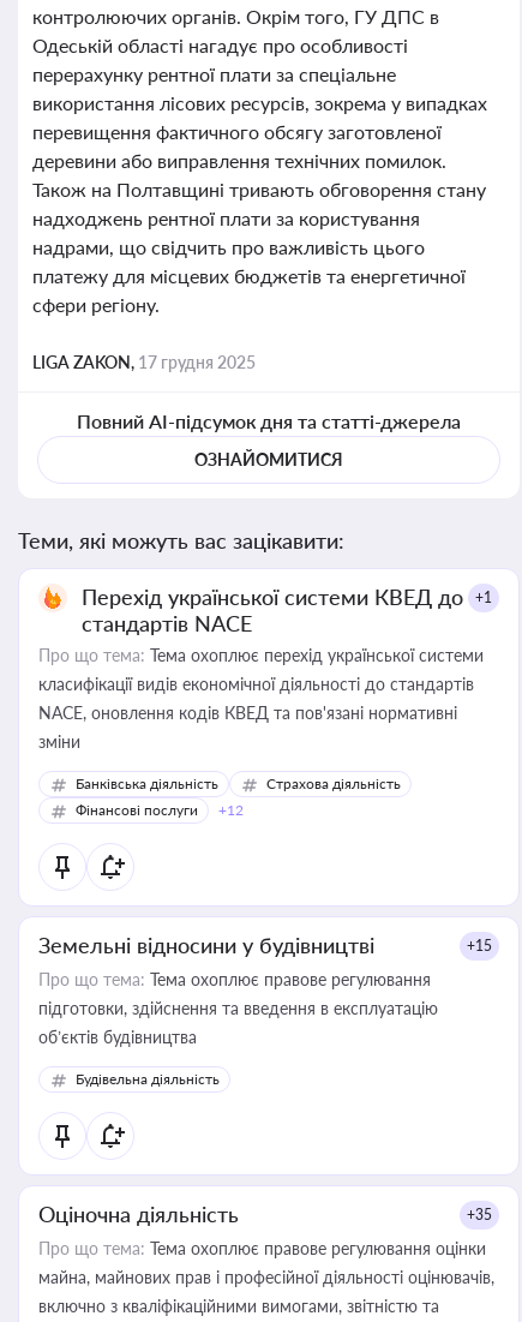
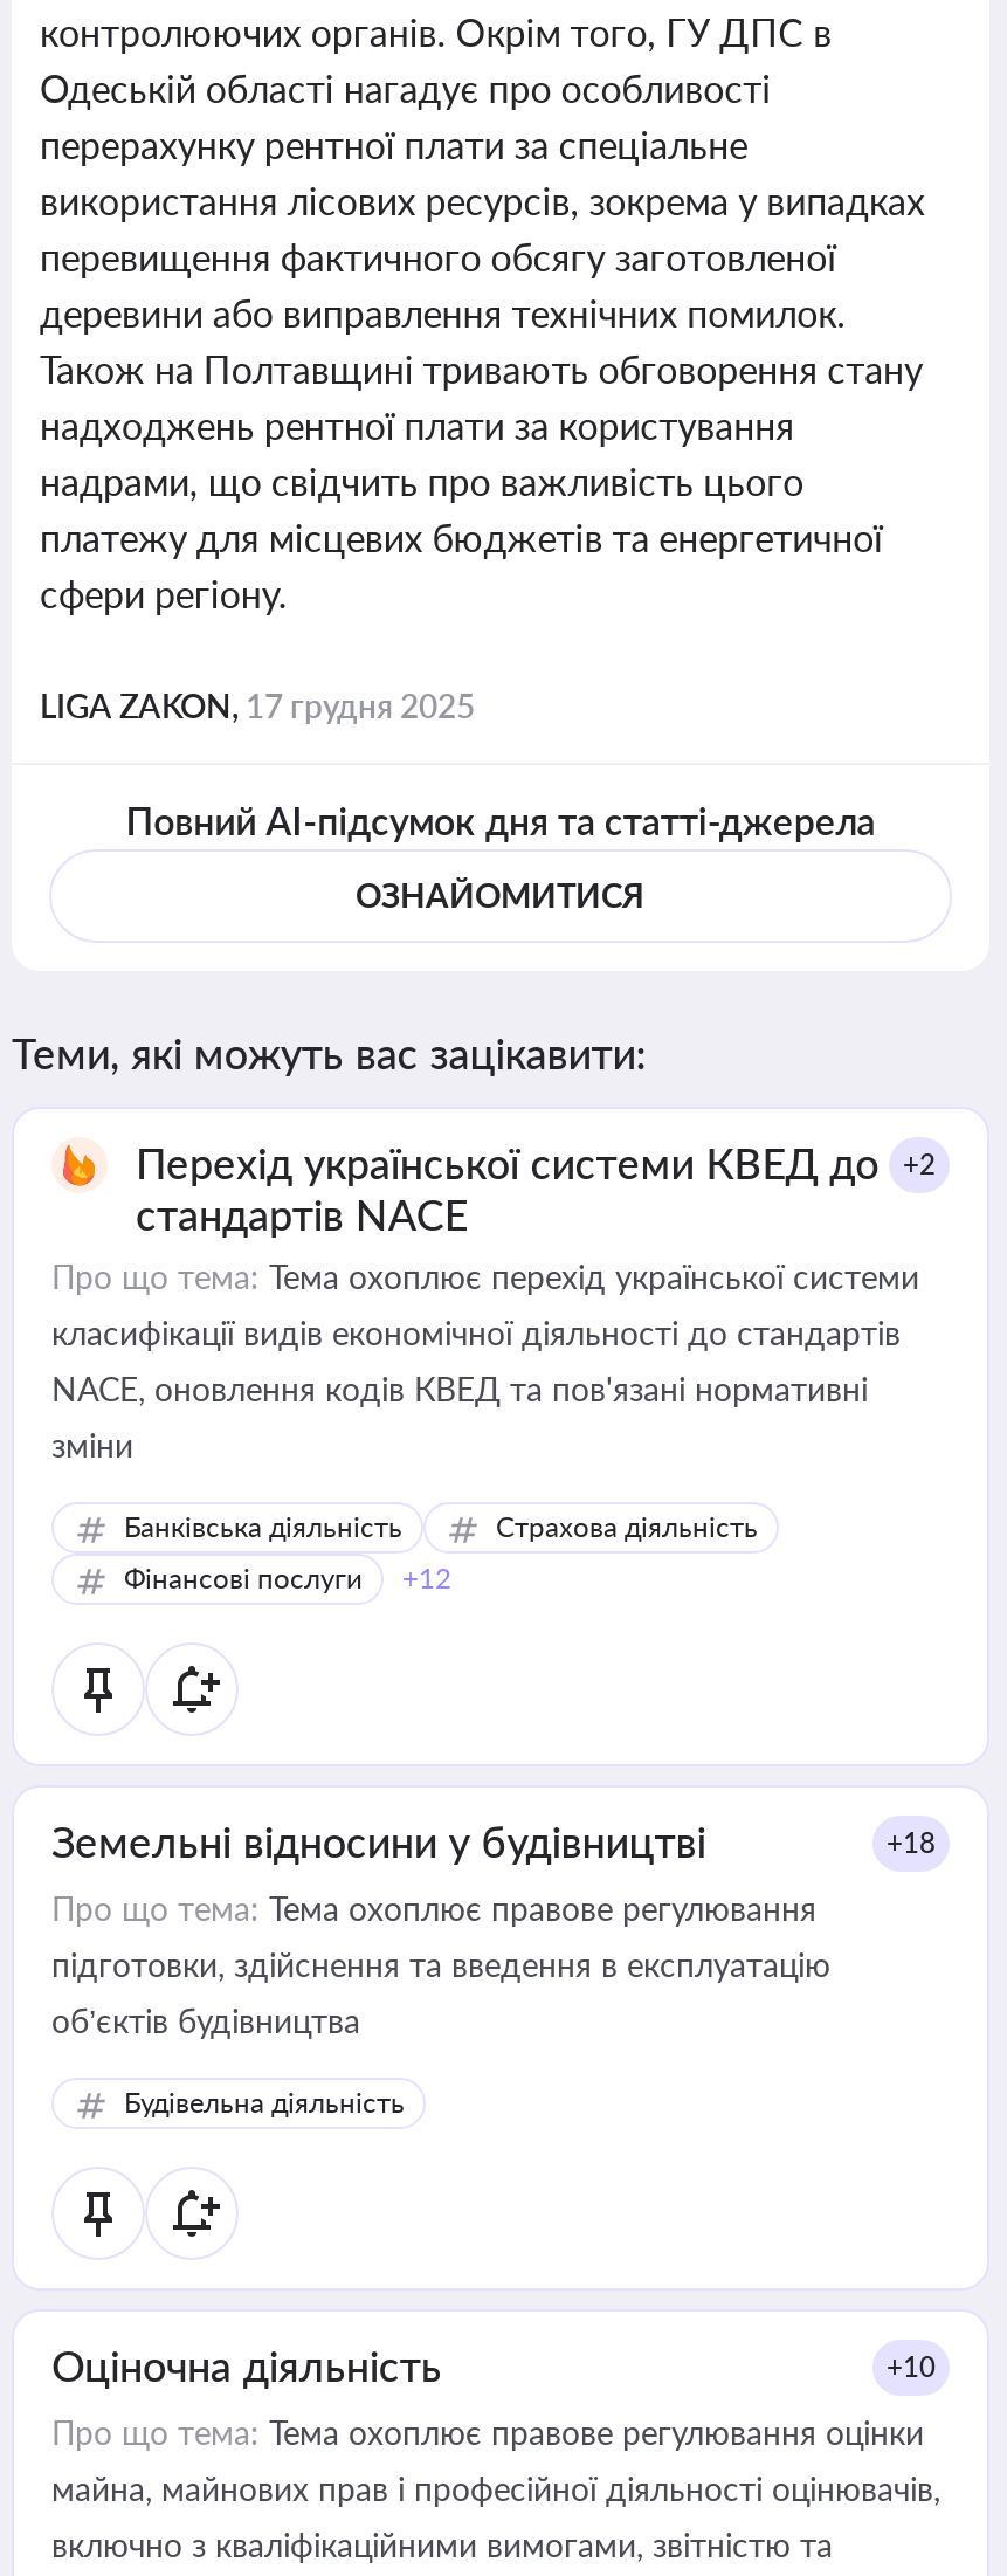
- Перехід української системи КВЕД до +1
+ Перехід української системи КВЕД до +2

- +15
+ +18

- +35
+ +10
